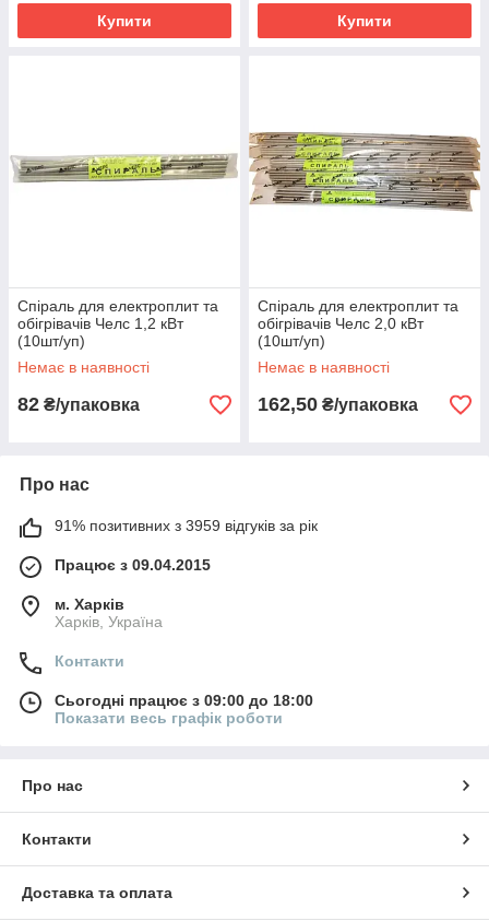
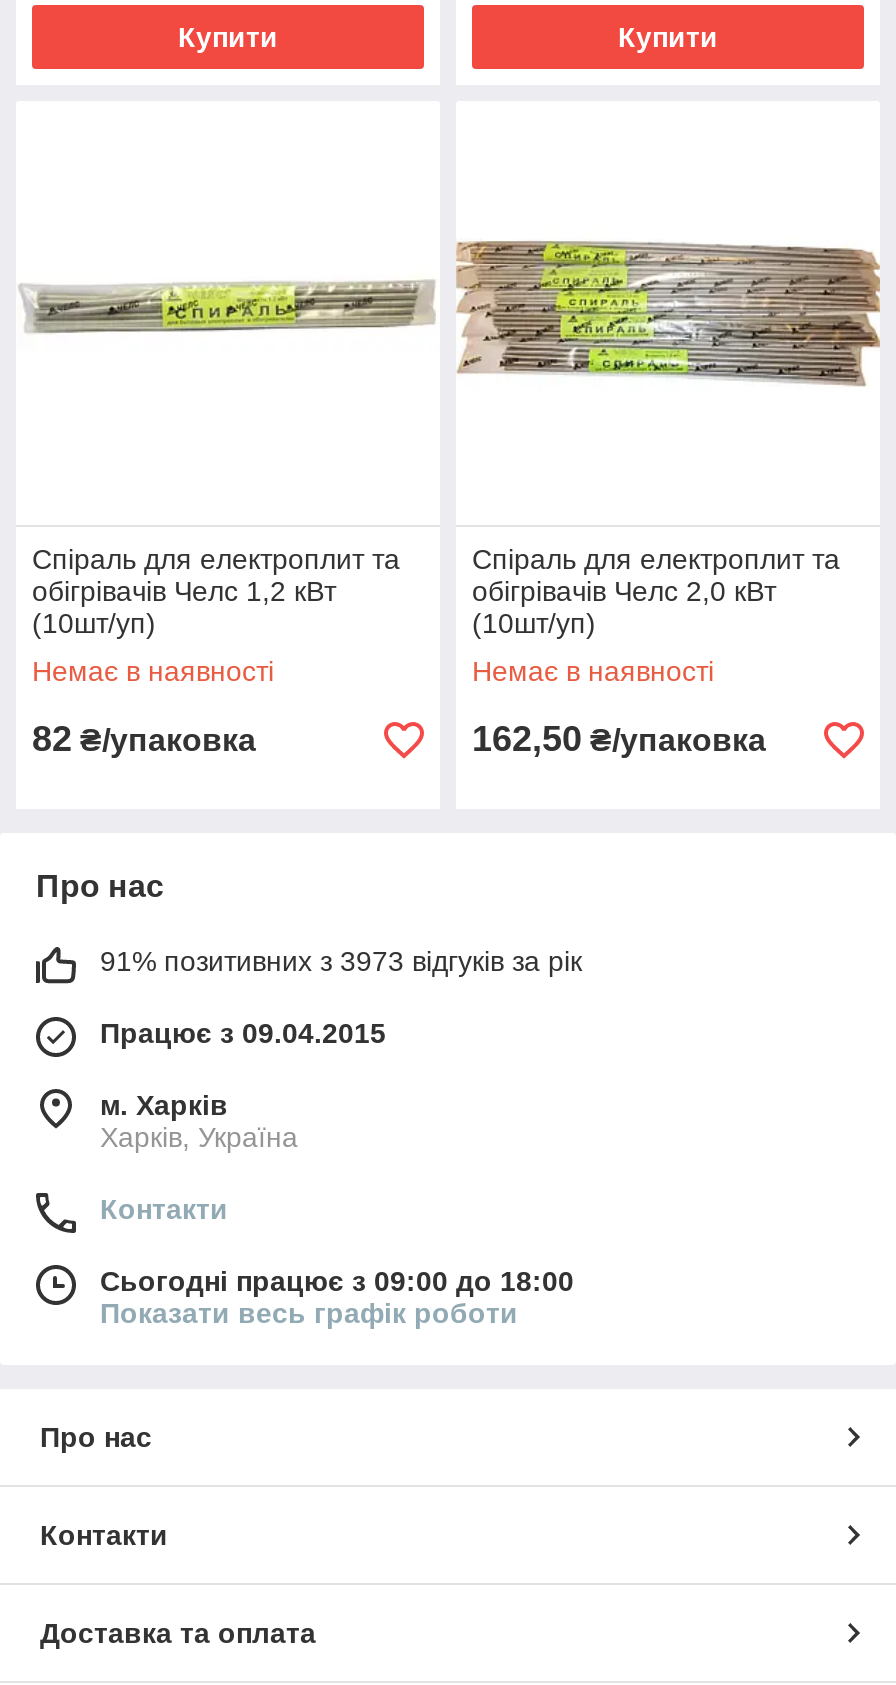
- 91% позитивних з 3959 відгуків за рік
+ 91% позитивних з 3973 відгуків за рік
